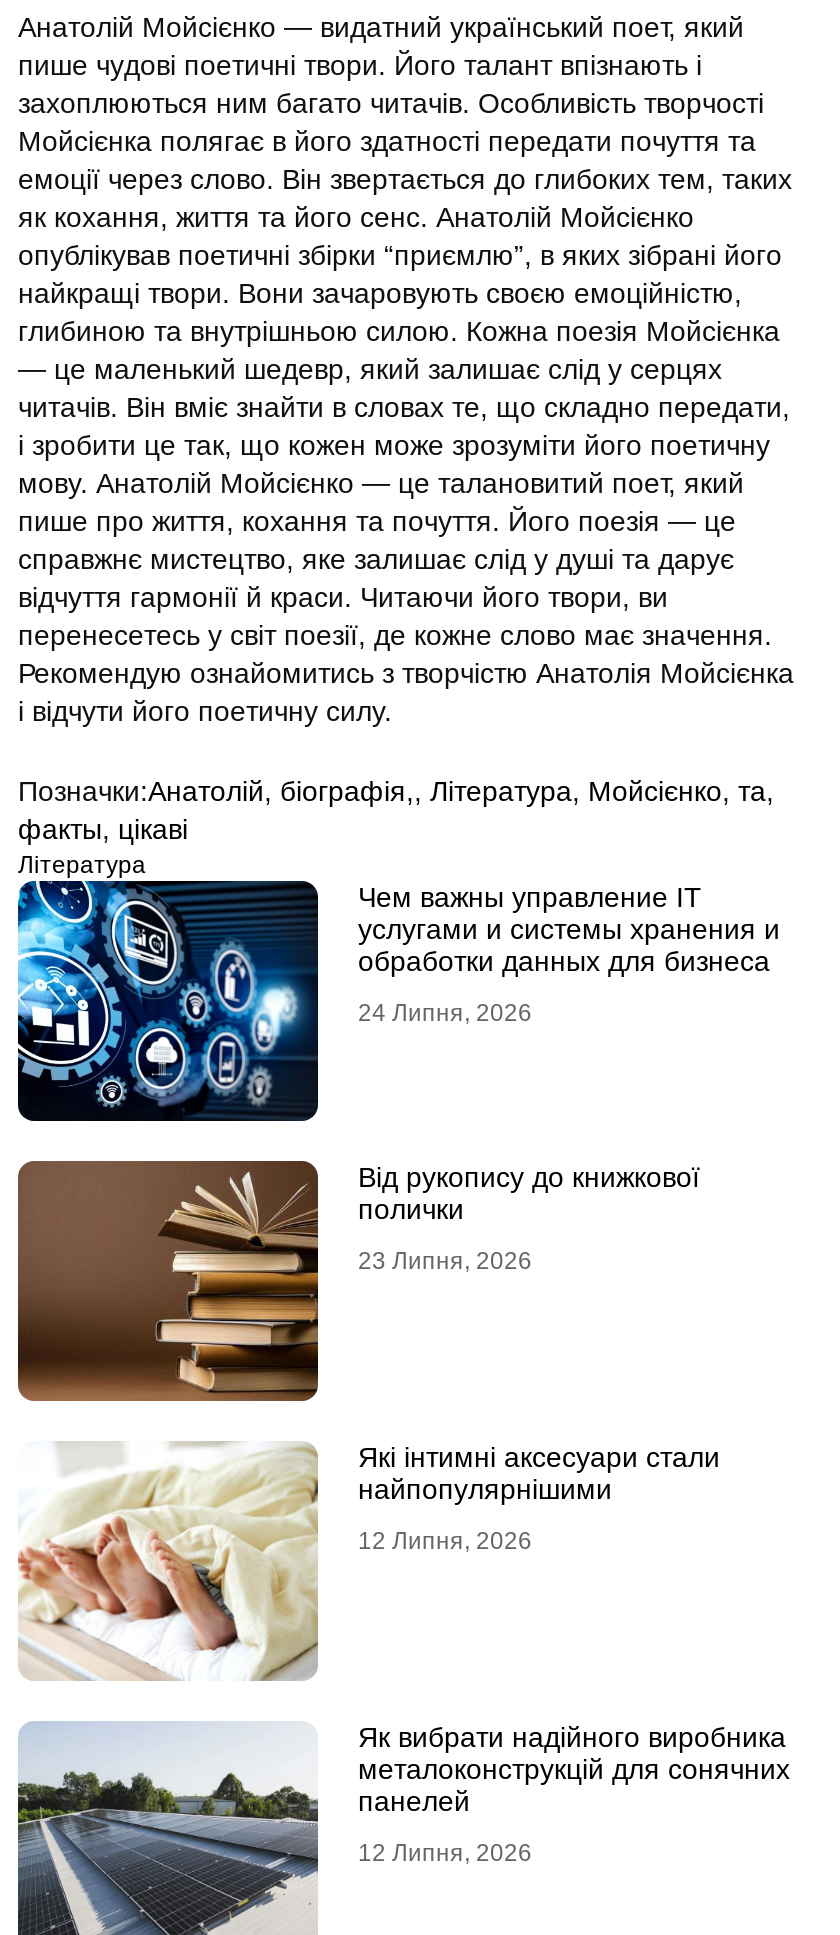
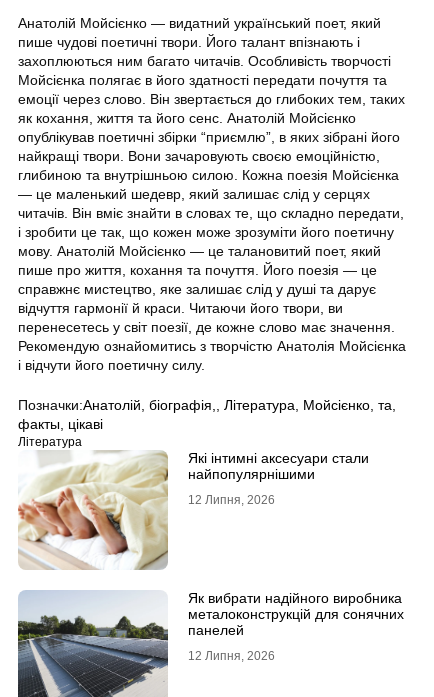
- [image]
- Чем важны управление IT
- услугами и системы хранения и
- обработки данных для бизнеса
- 24 Липня, 2026

- [image]
- Від рукопису до книжкової
- полички
- 23 Липня, 2026
